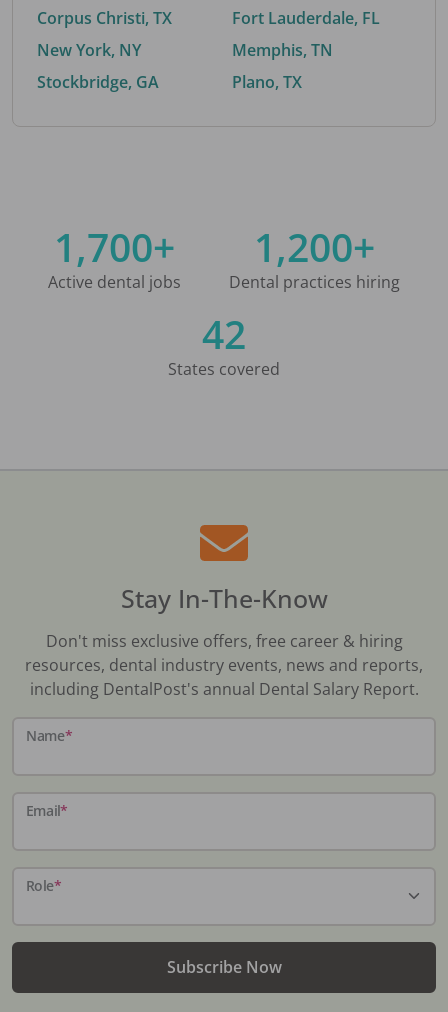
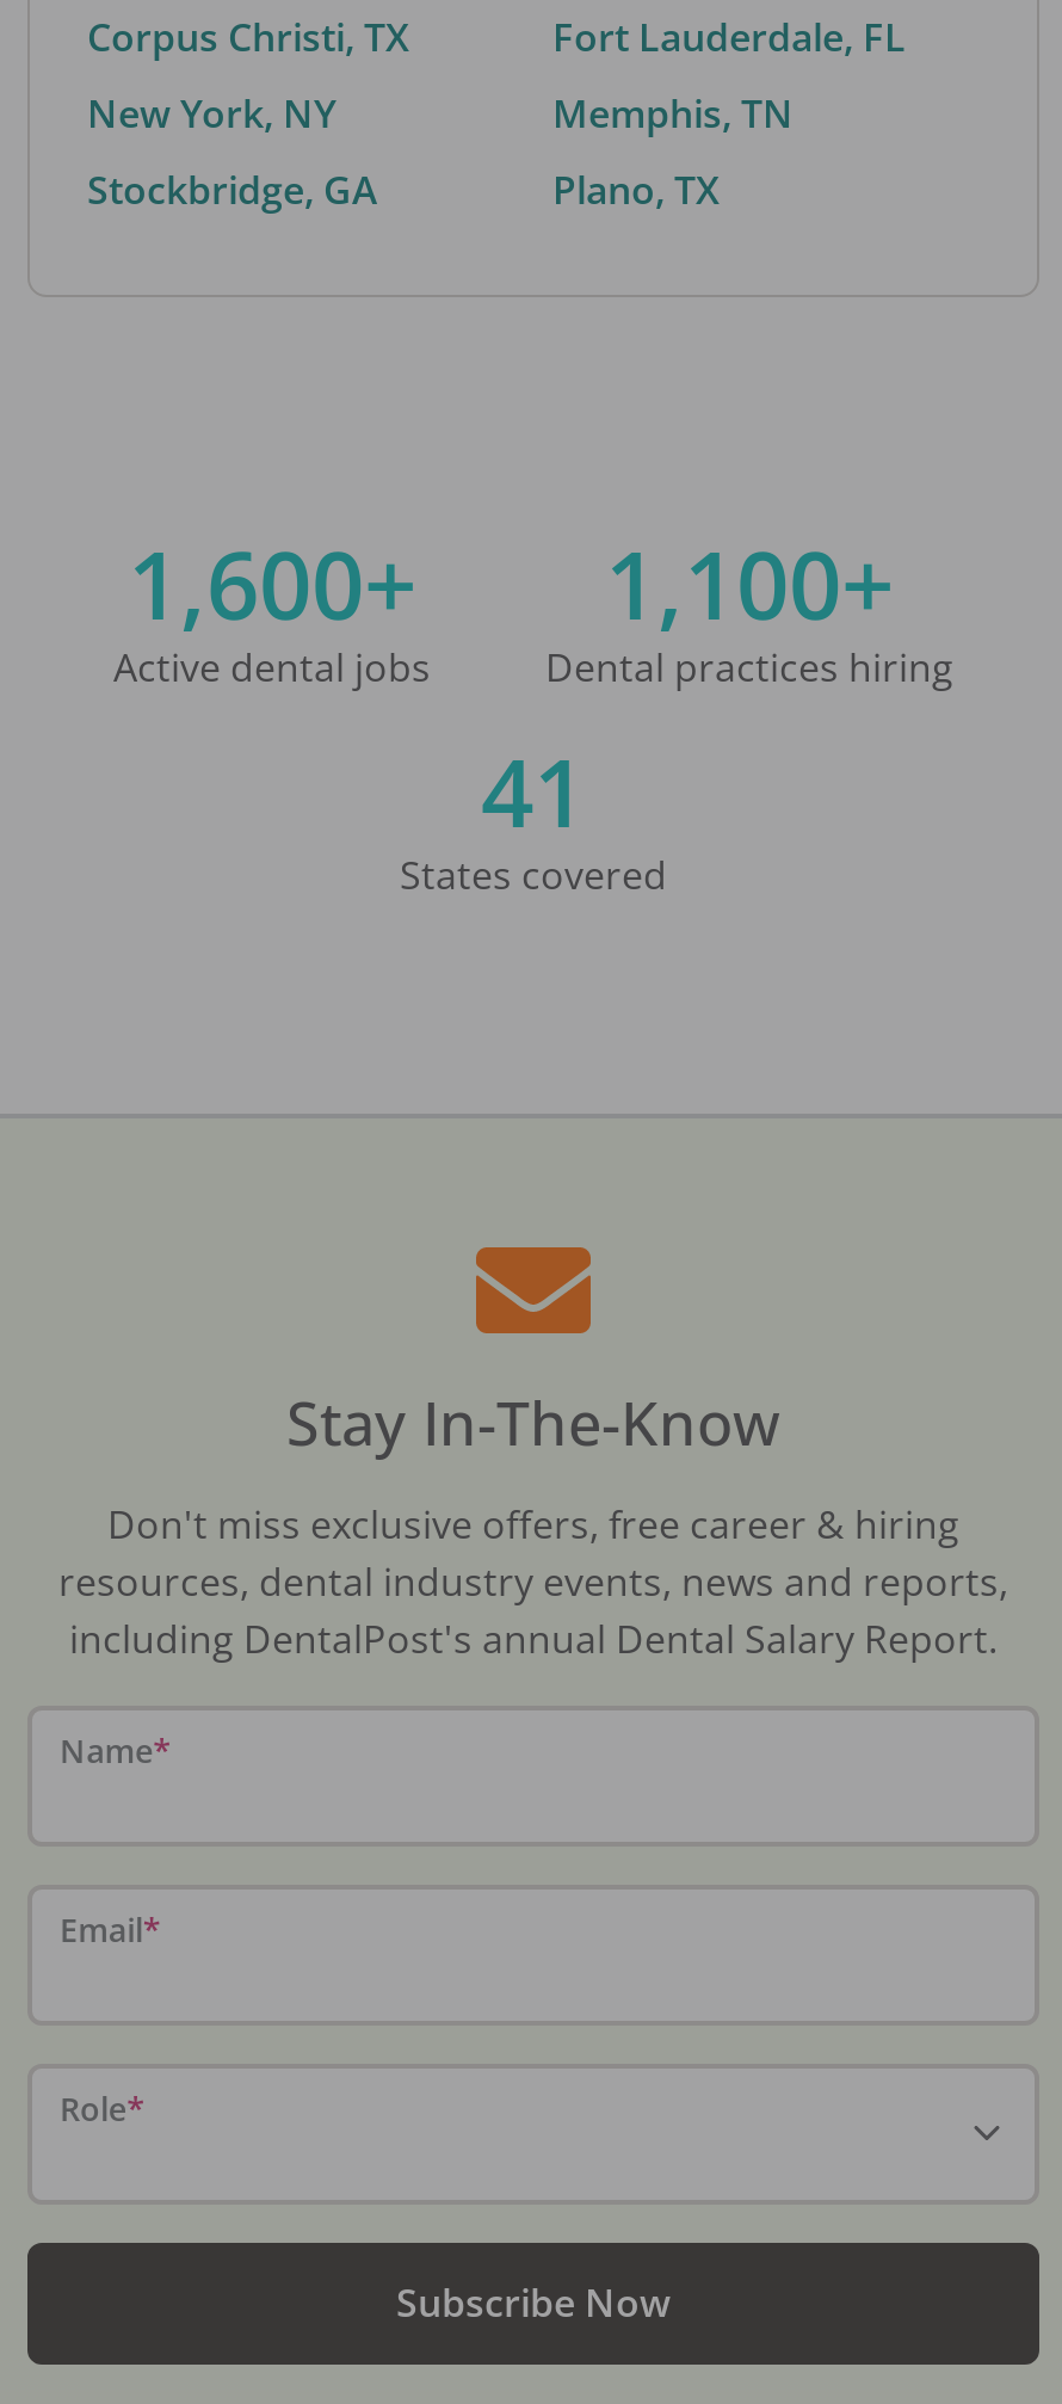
- 1,700+
+ 1,600+

- 1,200+
+ 1,100+

- 42
+ 41
